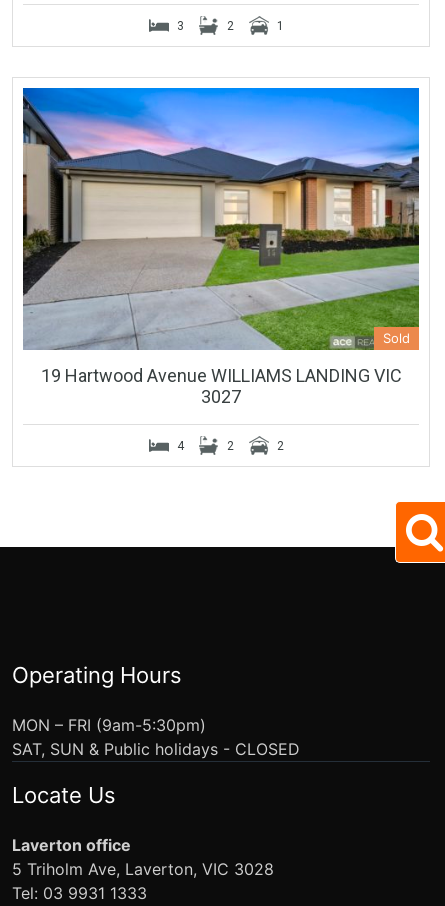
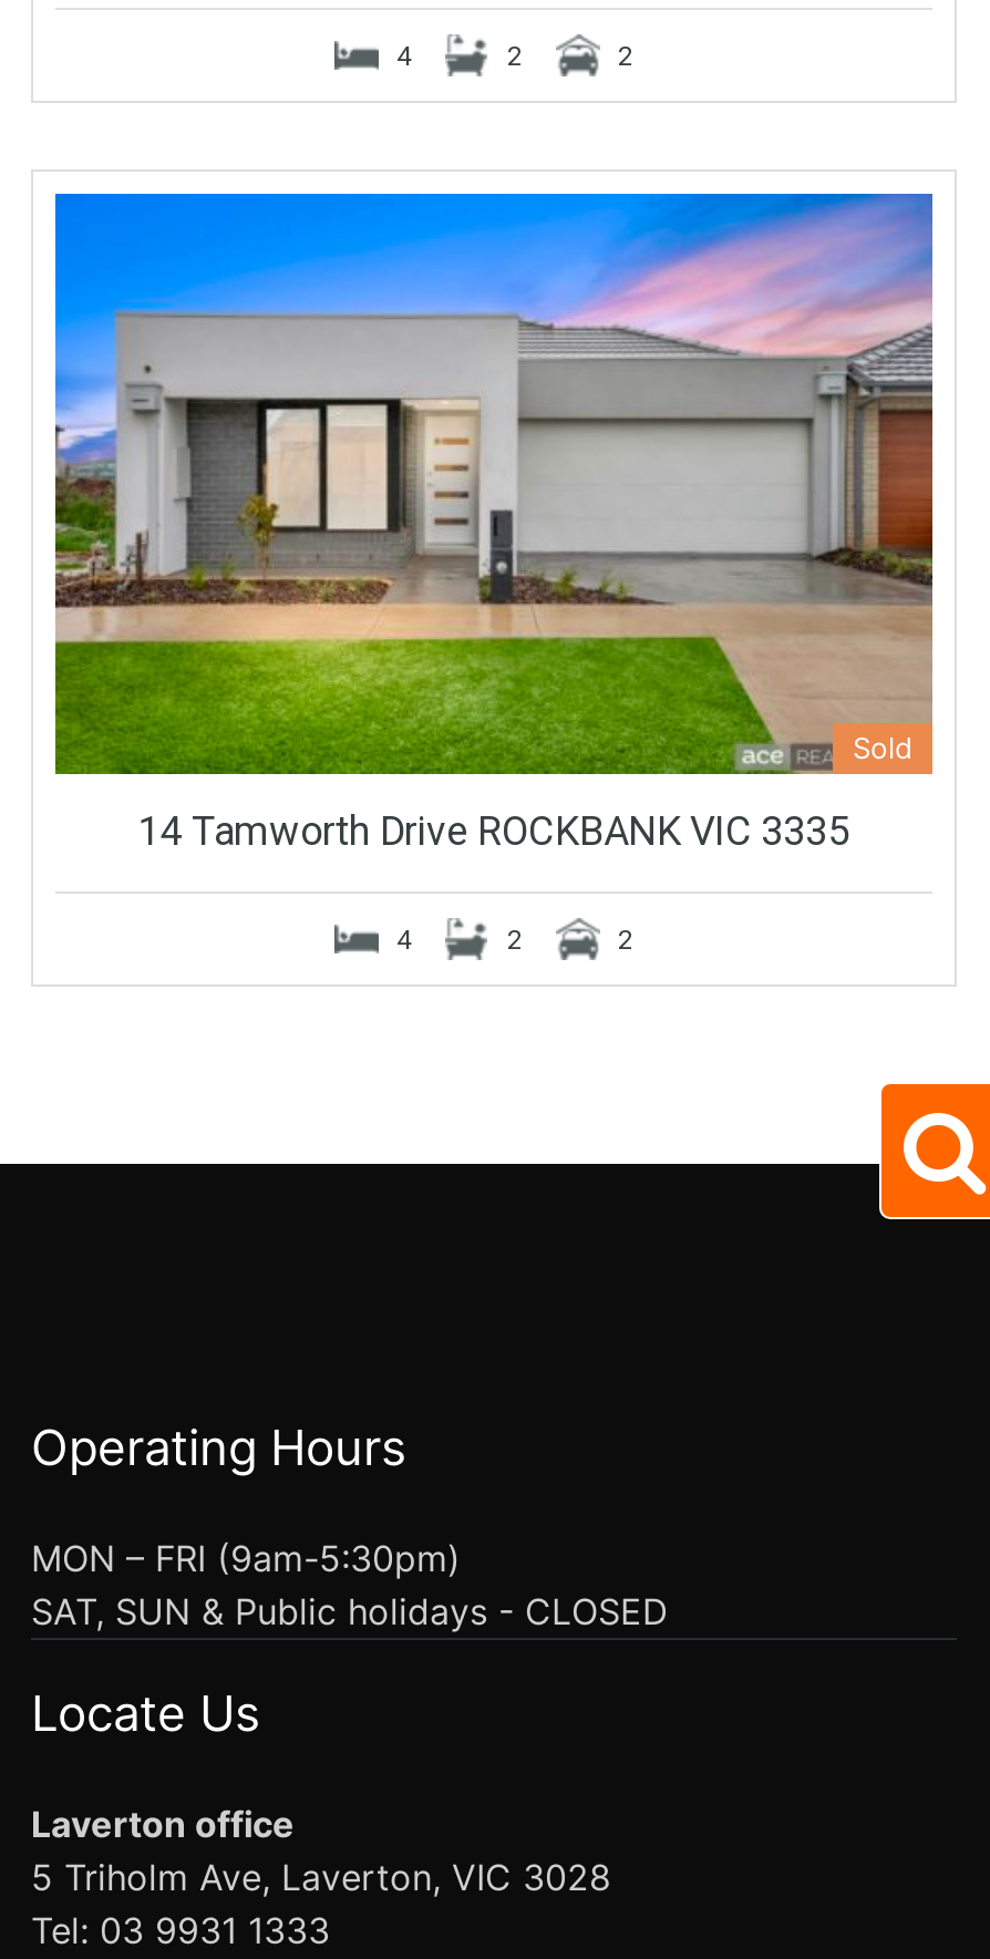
- 3
+ 4

- 1
+ 2

- [image]
- 19 Hartwood Avenue WILLIAMS LANDING VIC
- 3027
+ [image]
+ 14 Tamworth Drive ROCKBANK VIC 3335

- [image]
+ [image]
